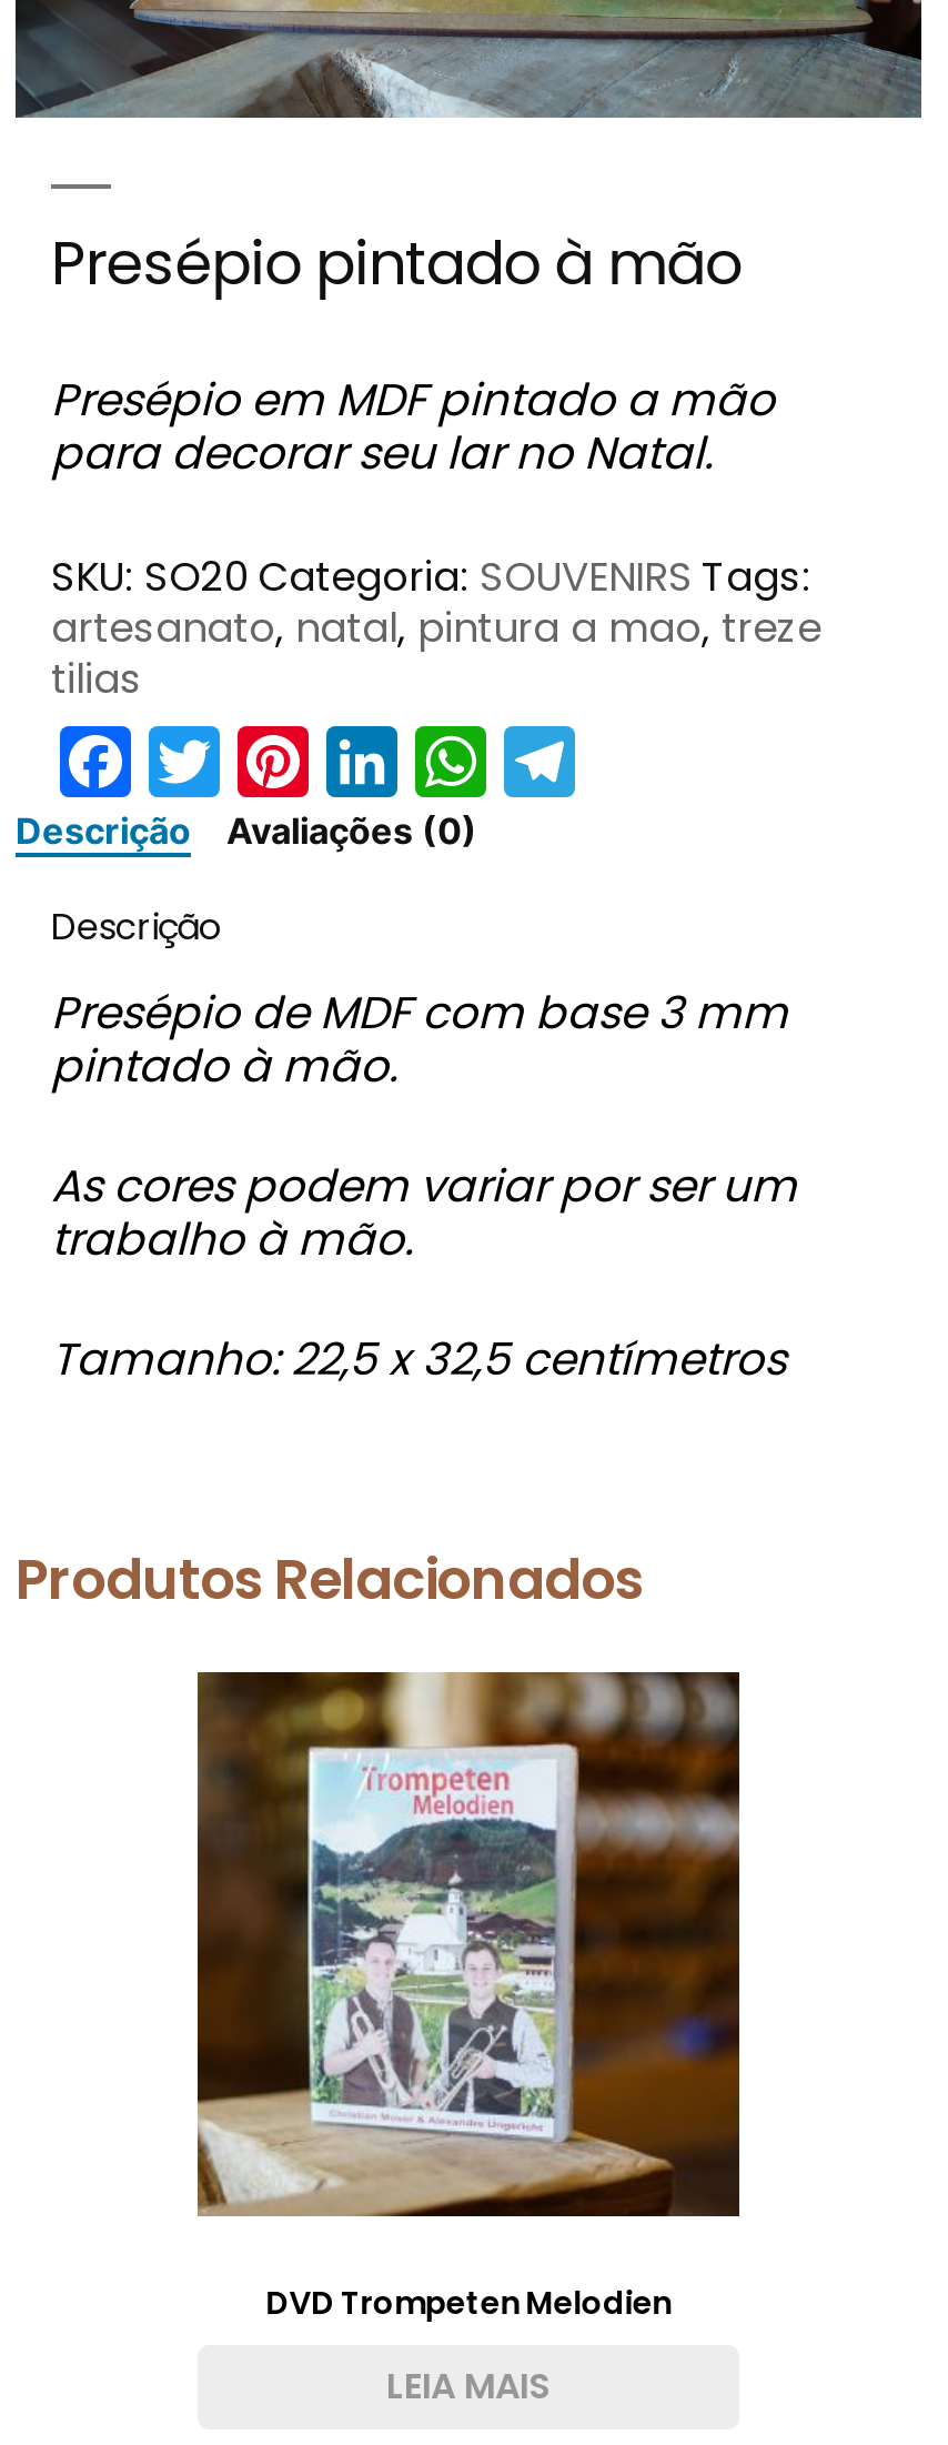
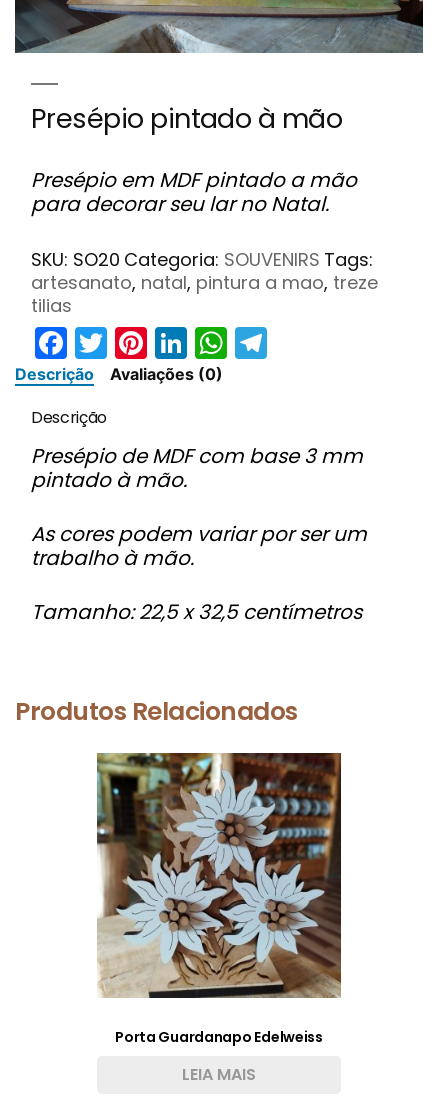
- [image]
- DVD Trompeten Melodien
+ [image]
+ Porta Guardanapo Edelweiss
